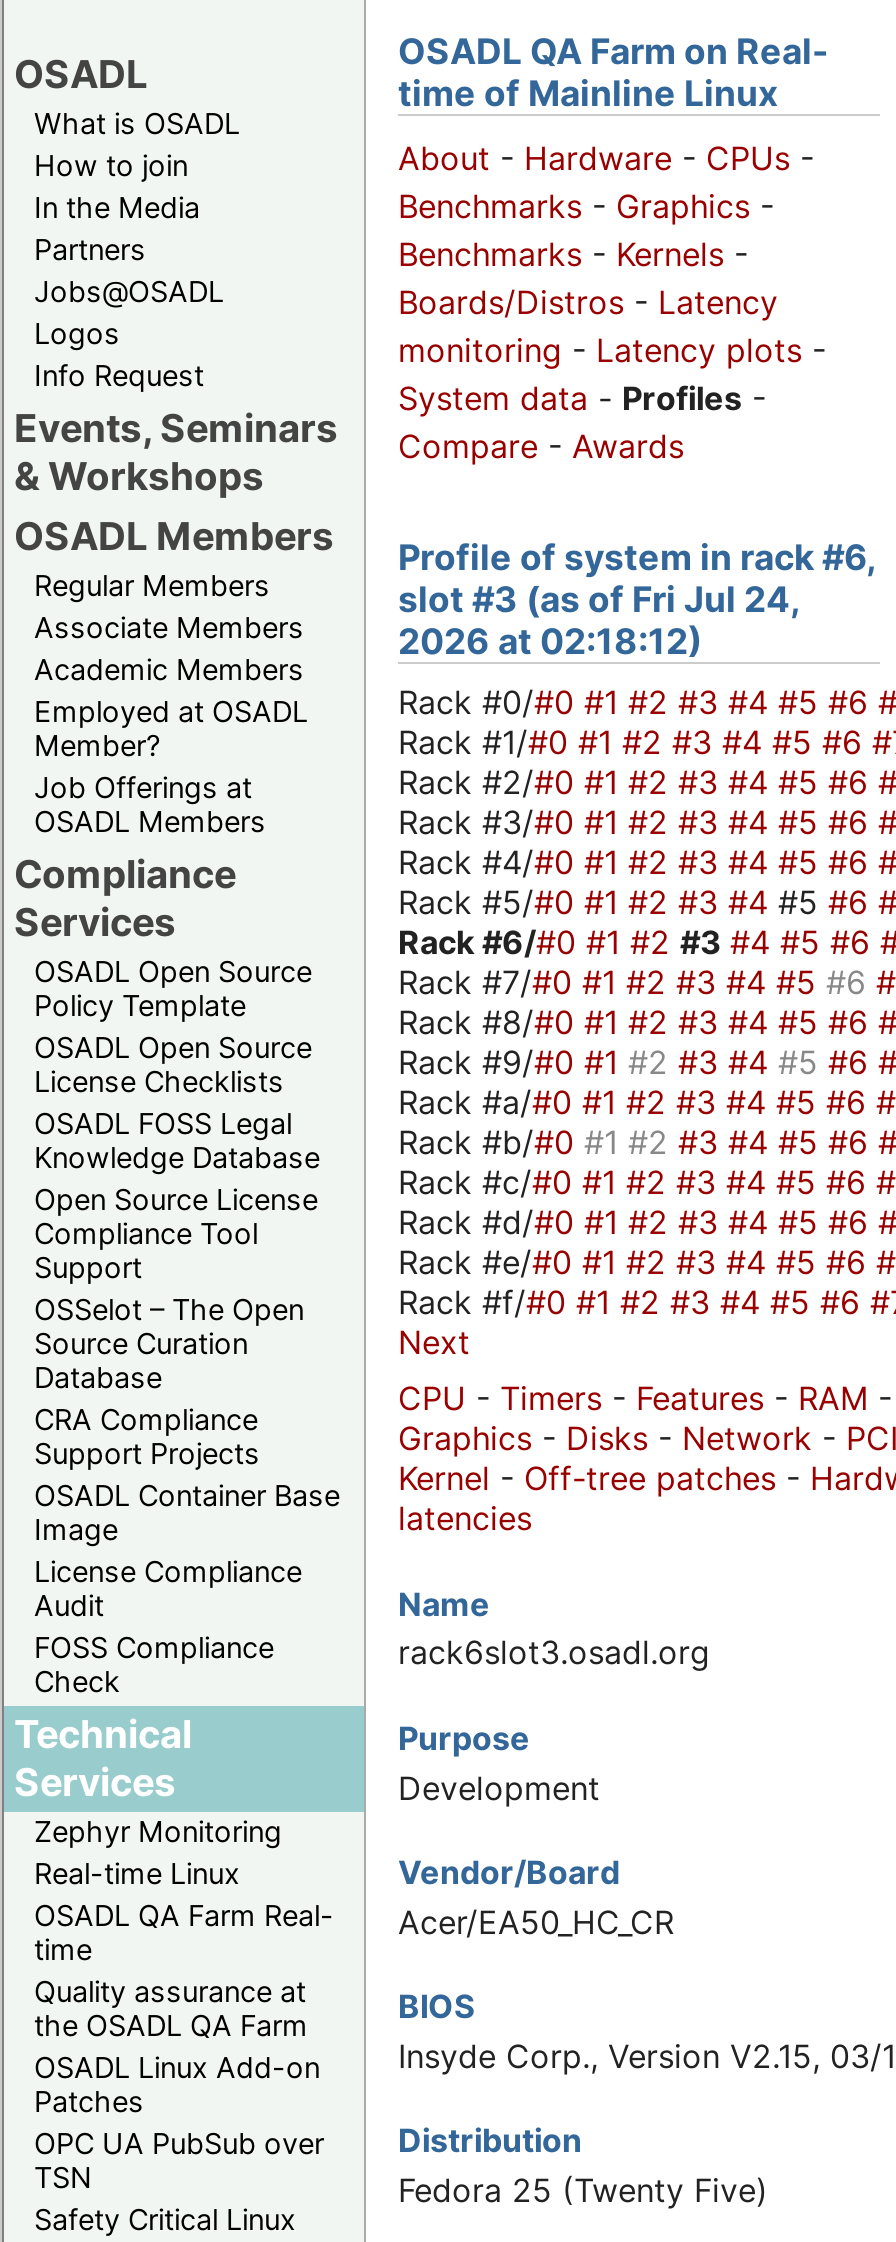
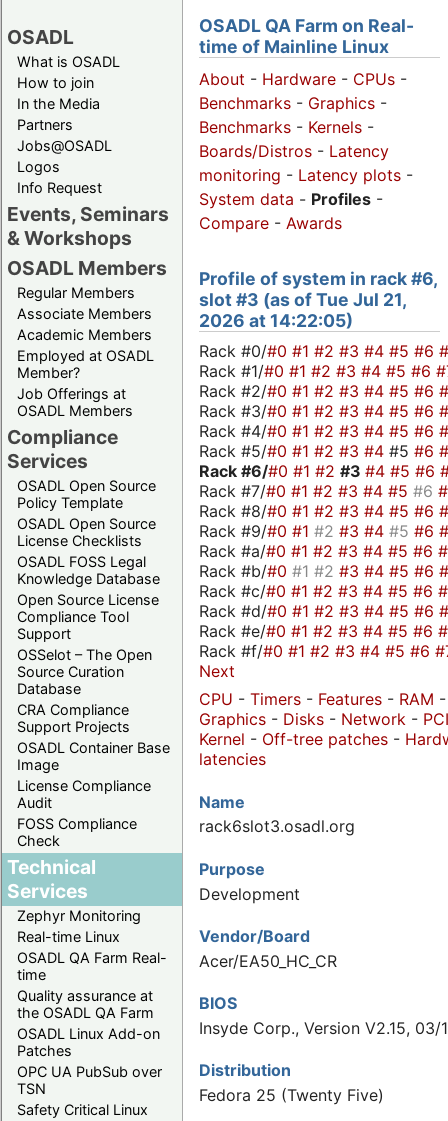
- slot #3 (as of Fri Jul 24,
+ slot #3 (as of Tue Jul 21,

- 2026 at 02:18:12)
+ 2026 at 14:22:05)
